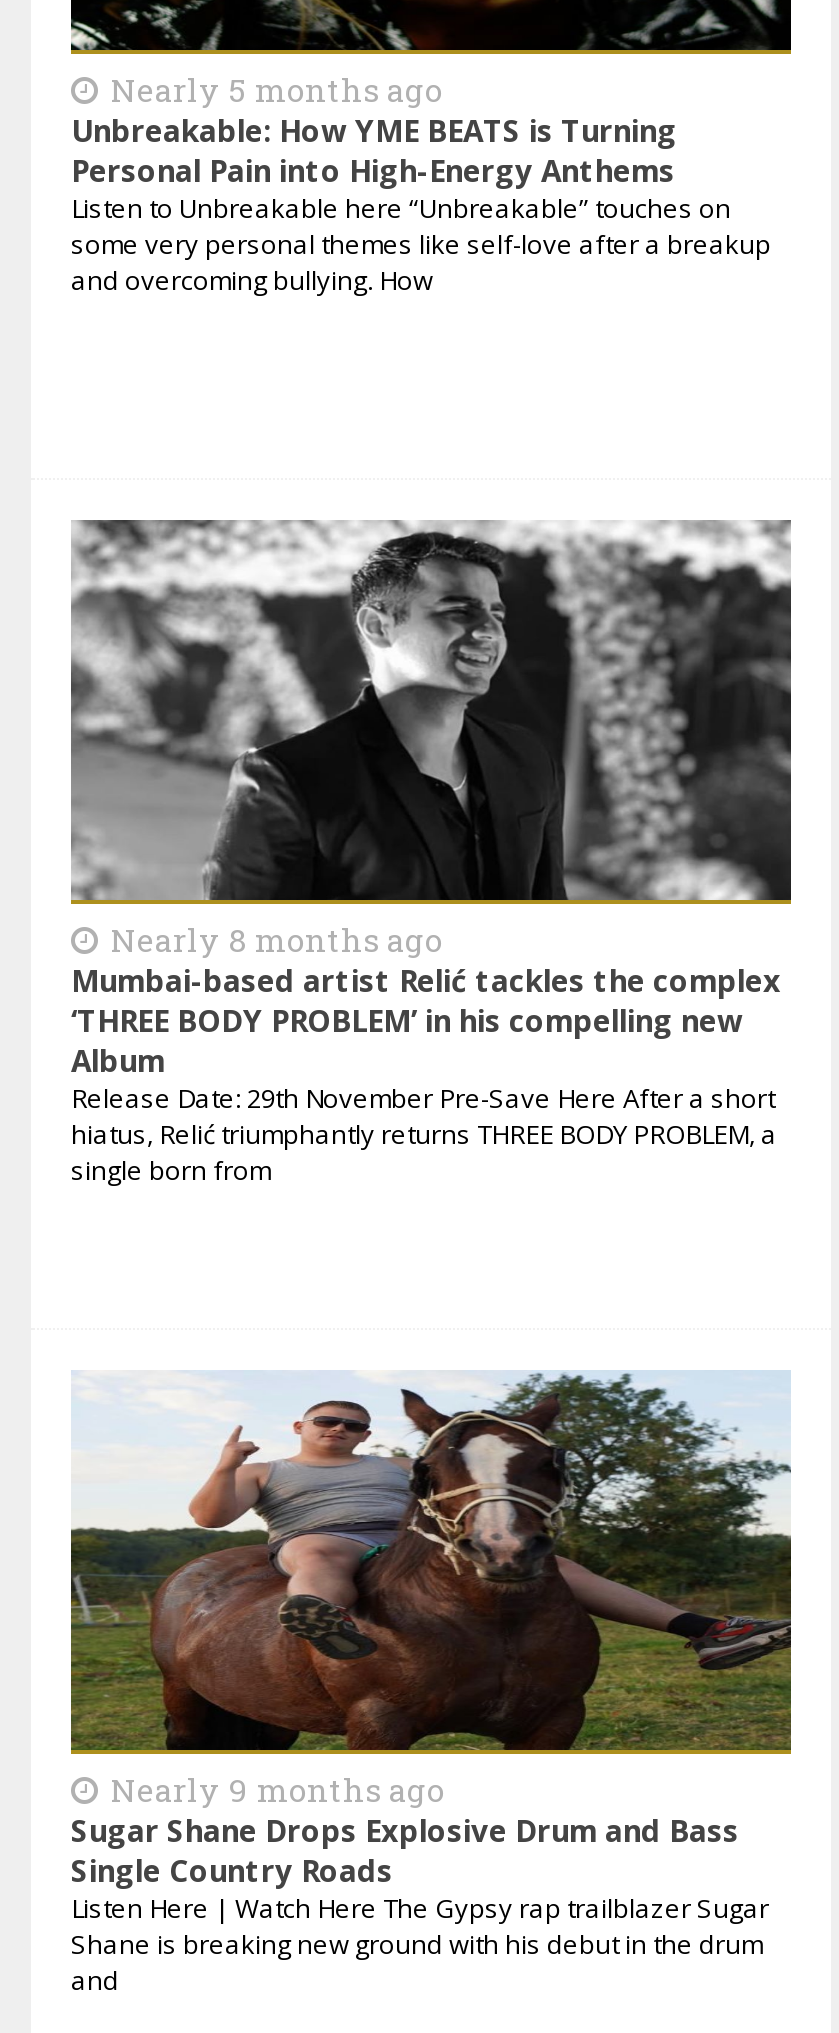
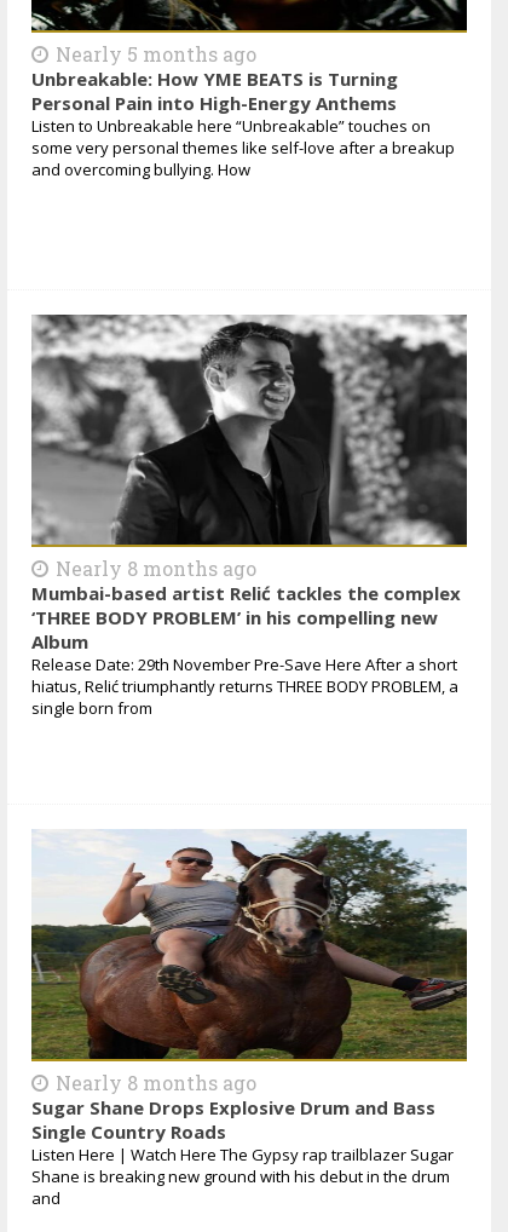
- Nearly 9 months ago
+ Nearly 8 months ago
